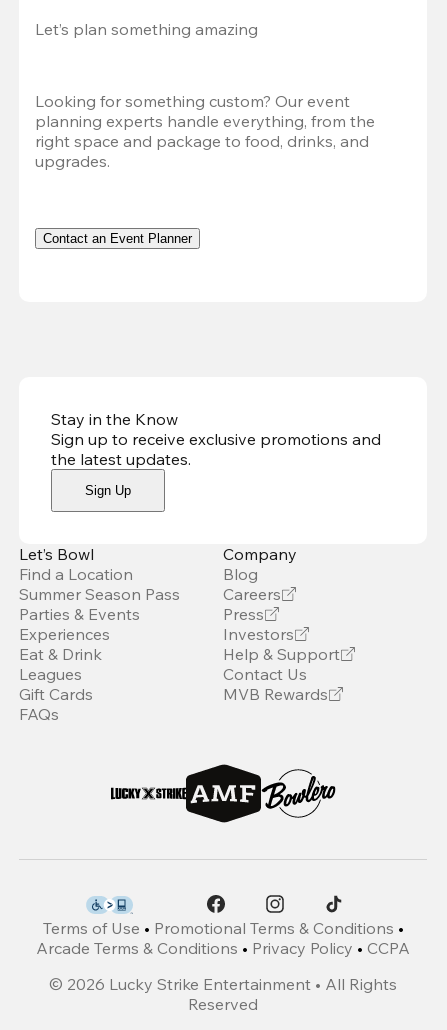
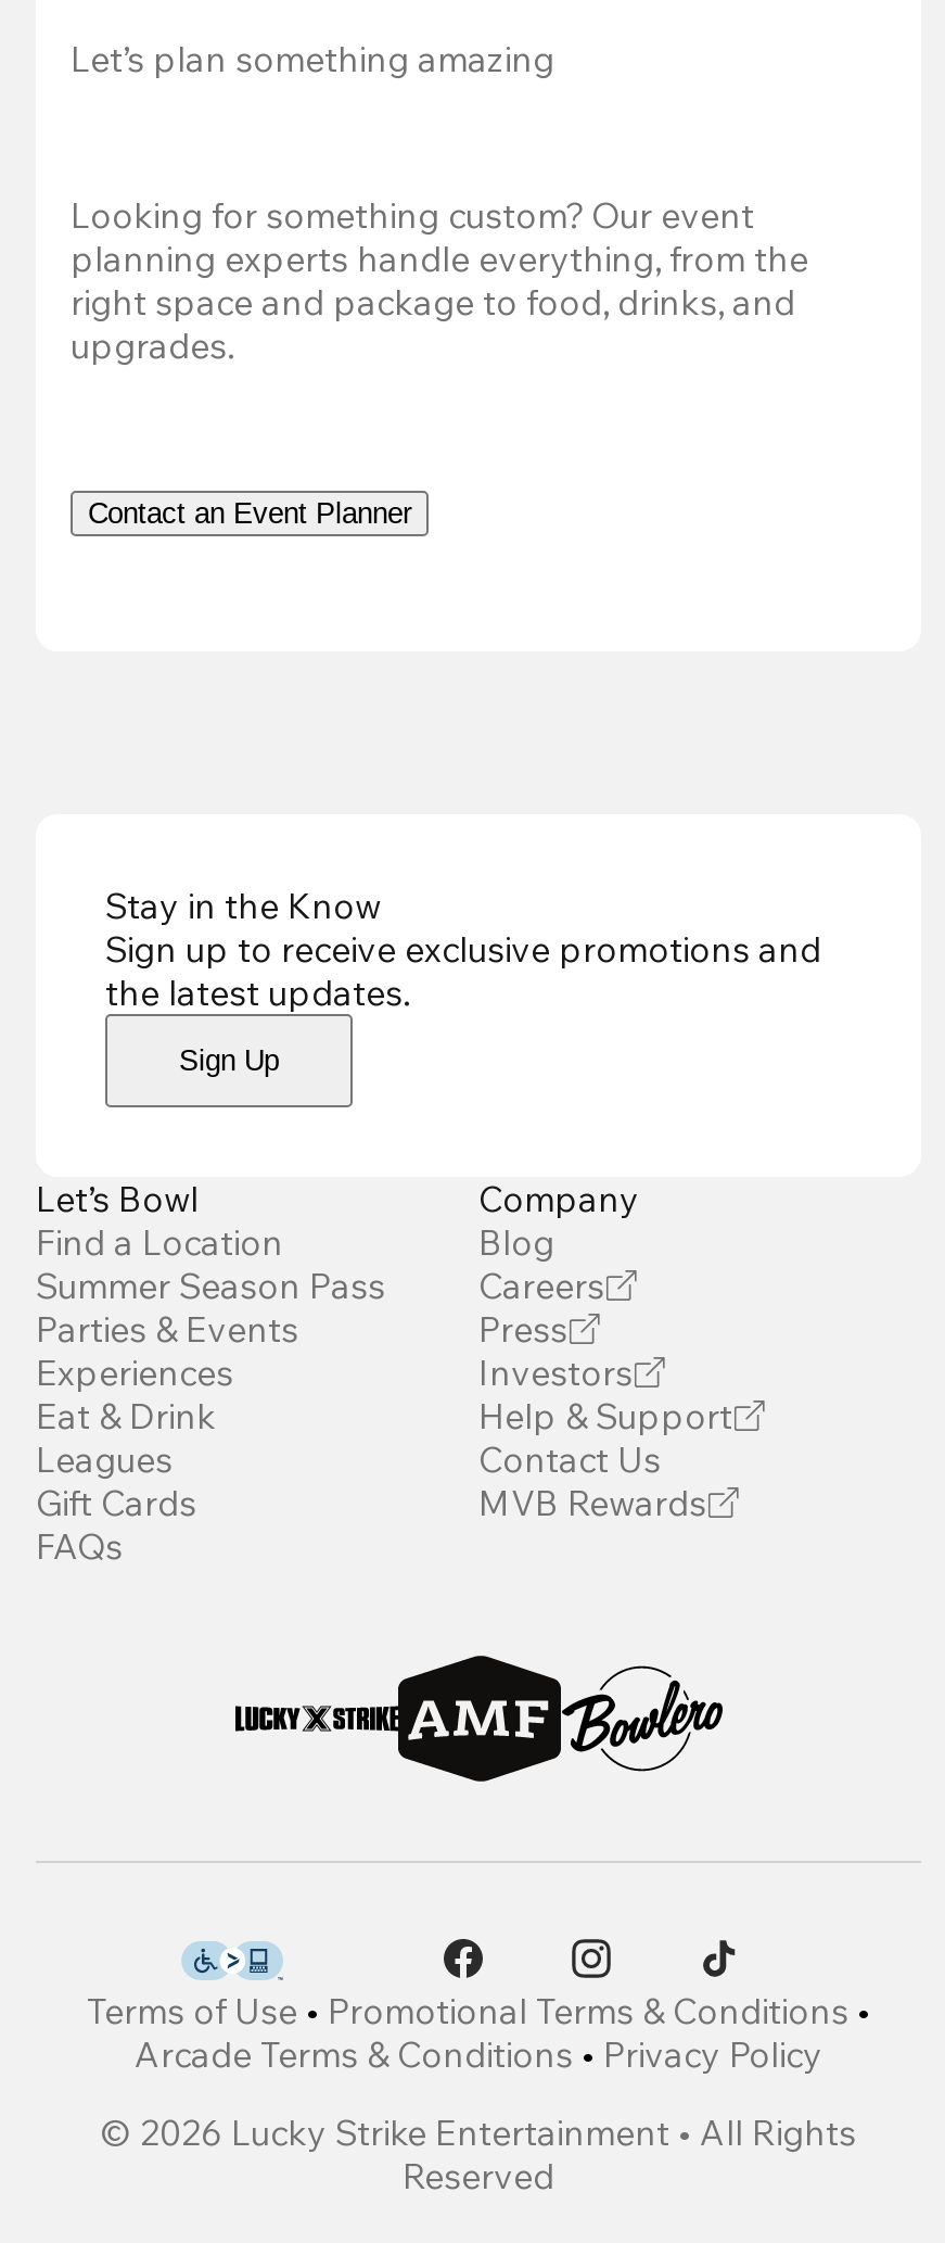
- Arcade Terms & Conditions • Privacy Policy • CCPA
+ Arcade Terms & Conditions • Privacy Policy
